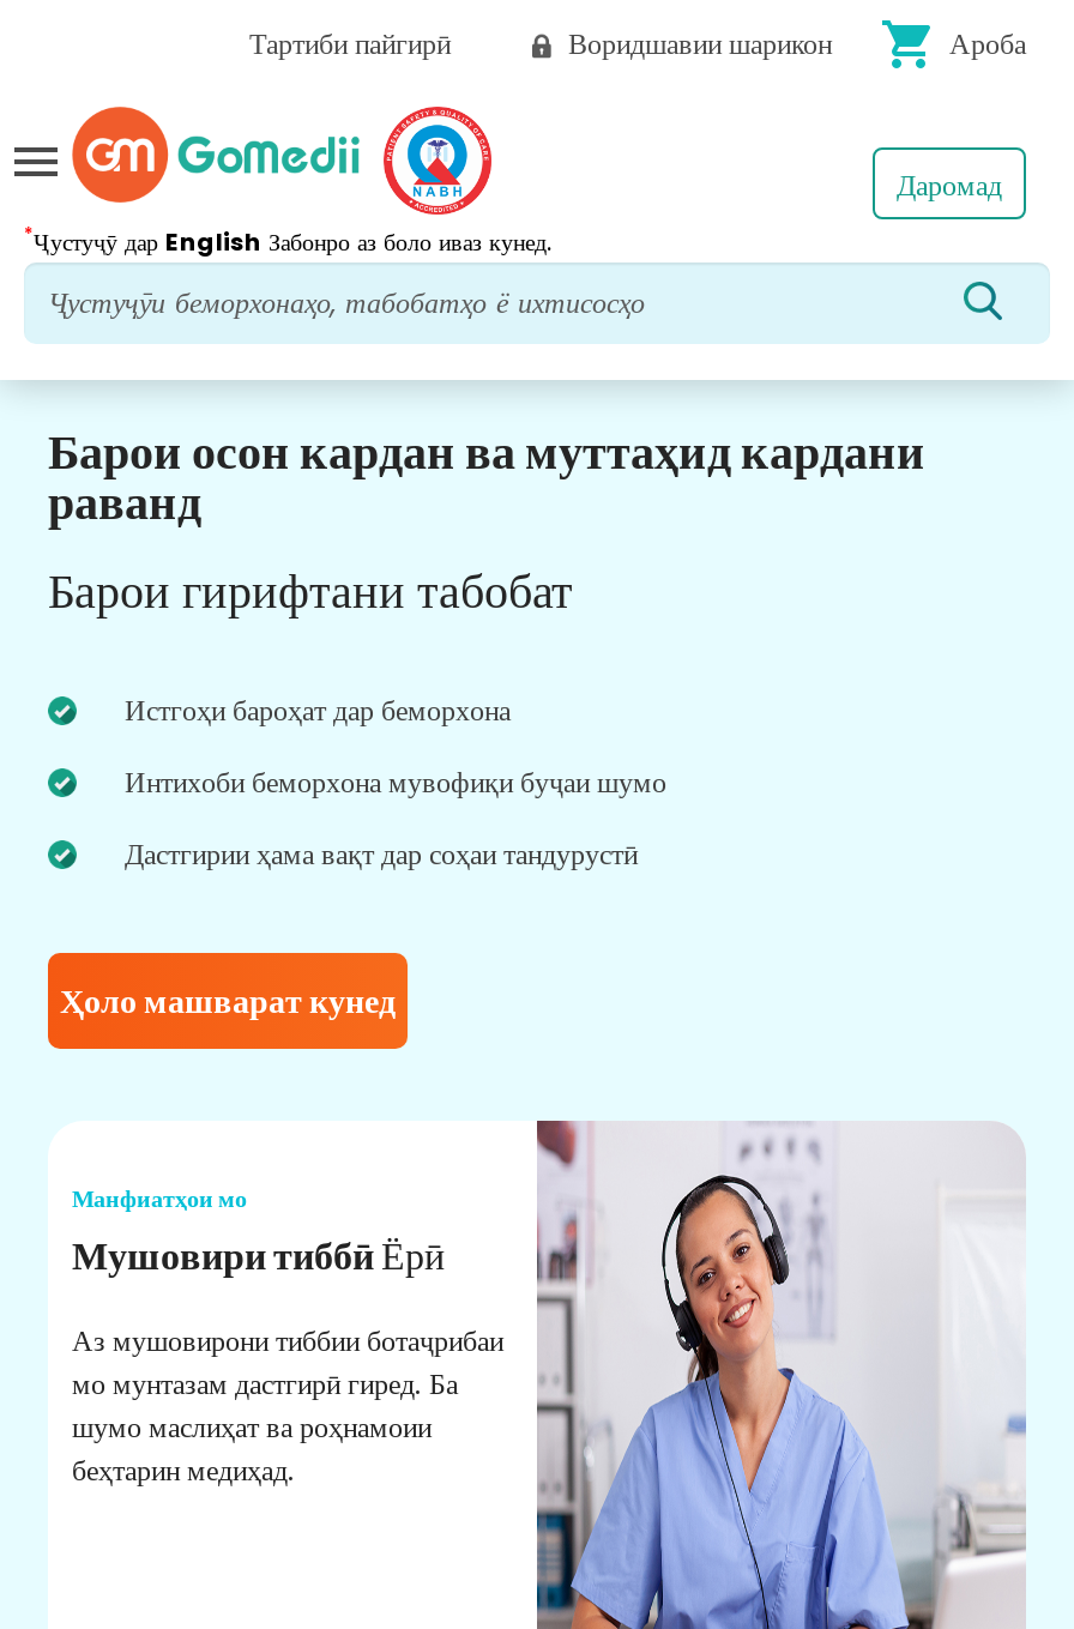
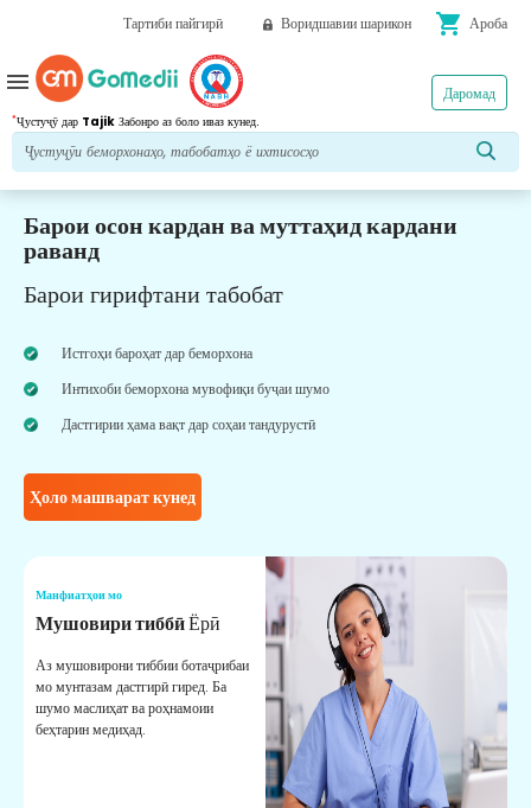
- *Ҷустуҷӯ дар English Забонро аз боло иваз кунед.
+ *Ҷустуҷӯ дар Tajik Забонро аз боло иваз кунед.
